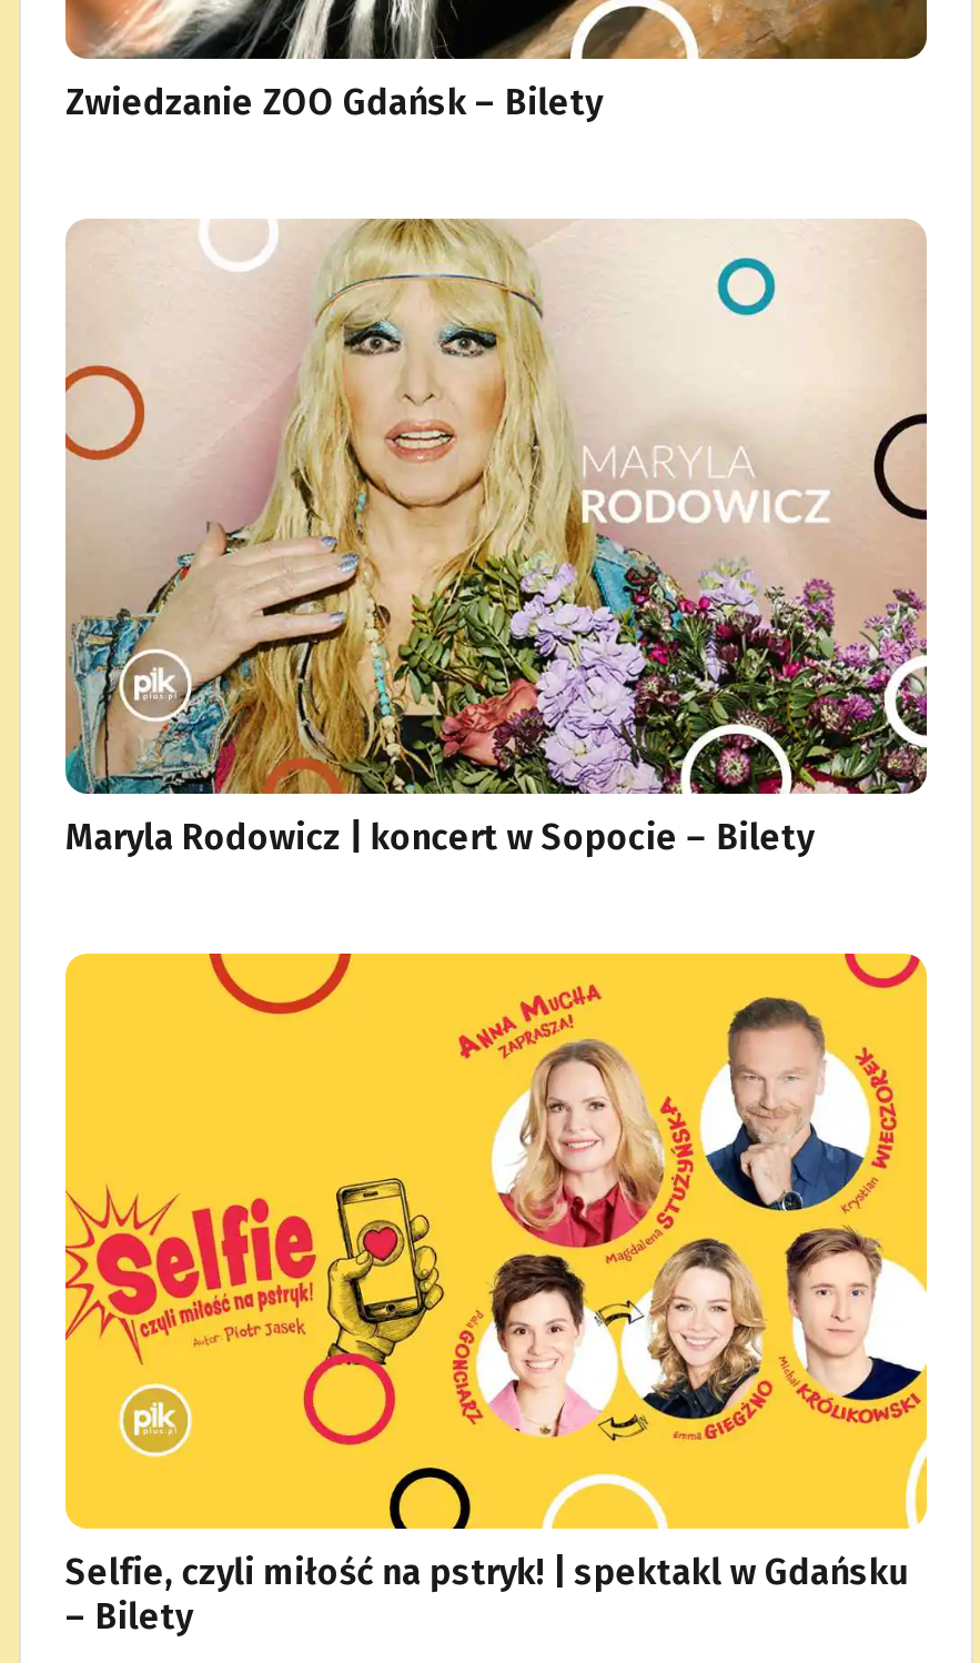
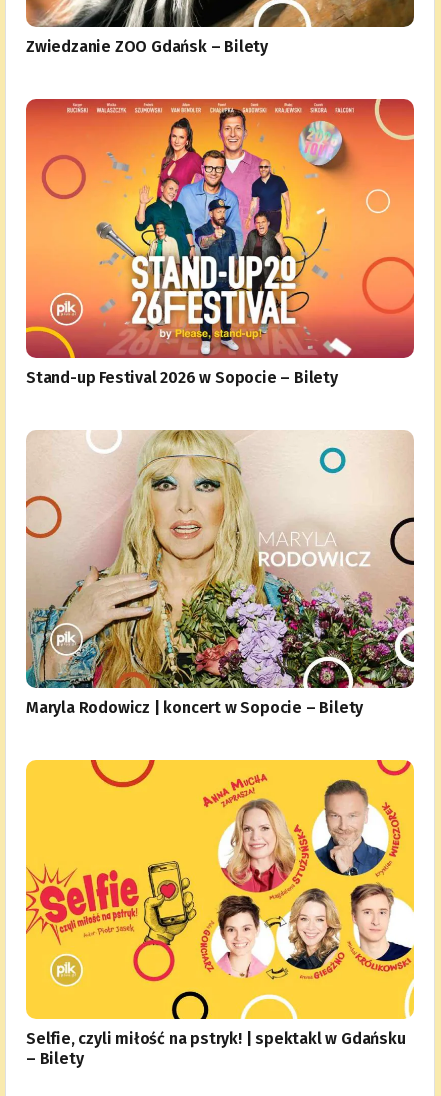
+ [image]
+ Stand-up Festival 2026 w Sopocie – Bilety
